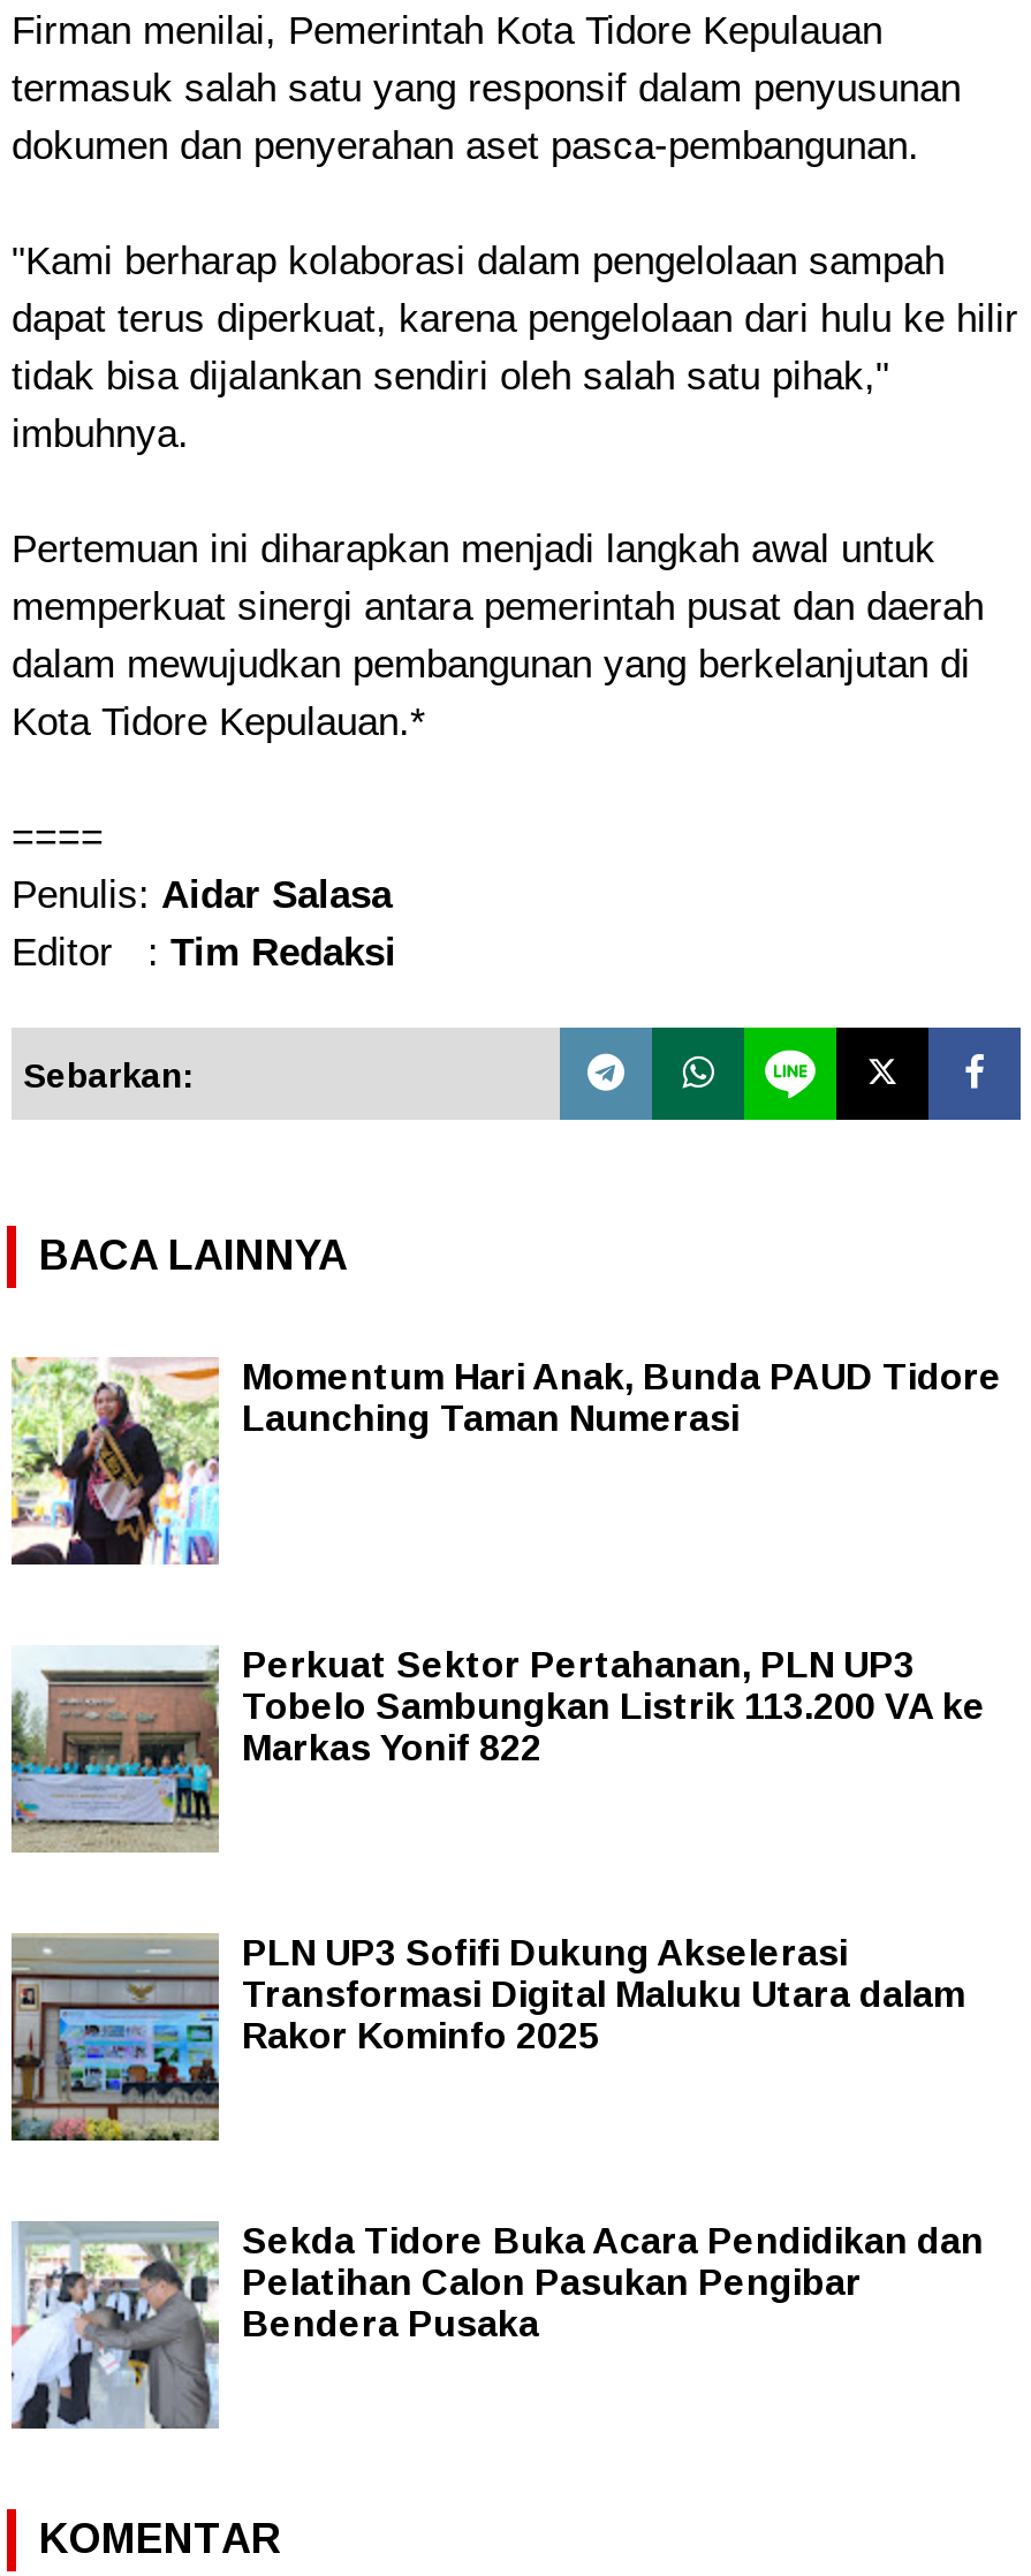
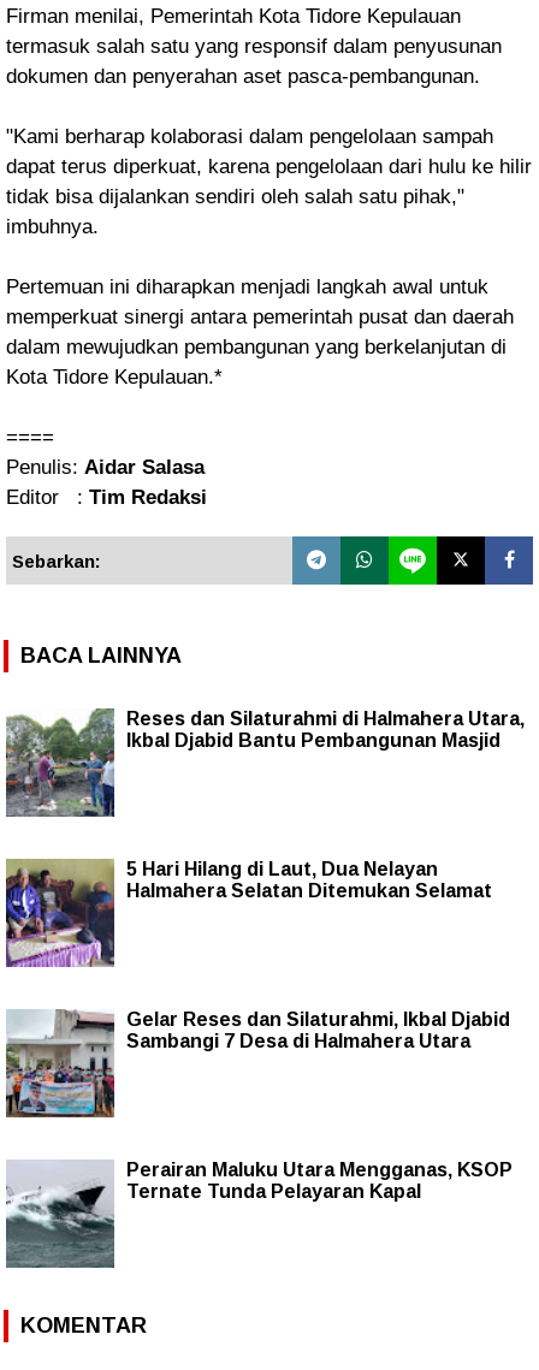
- [image]
- Momentum Hari Anak, Bunda PAUD Tidore
- Launching Taman Numerasi
+ [image]
+ Reses dan Silaturahmi di Halmahera Utara,
+ Ikbal Djabid Bantu Pembangunan Masjid

- [image]
- Perkuat Sektor Pertahanan, PLN UP3
- Tobelo Sambungkan Listrik 113.200 VA ke
- Markas Yonif 822
+ [image]
+ 5 Hari Hilang di Laut, Dua Nelayan
+ Halmahera Selatan Ditemukan Selamat

- [image]
- PLN UP3 Sofifi Dukung Akselerasi
- Transformasi Digital Maluku Utara dalam
- Rakor Kominfo 2025
+ [image]
+ Gelar Reses dan Silaturahmi, Ikbal Djabid
+ Sambangi 7 Desa di Halmahera Utara

- [image]
- Sekda Tidore Buka Acara Pendidikan dan
- Pelatihan Calon Pasukan Pengibar
- Bendera Pusaka
+ [image]
+ Perairan Maluku Utara Mengganas, KSOP
+ Ternate Tunda Pelayaran Kapal
